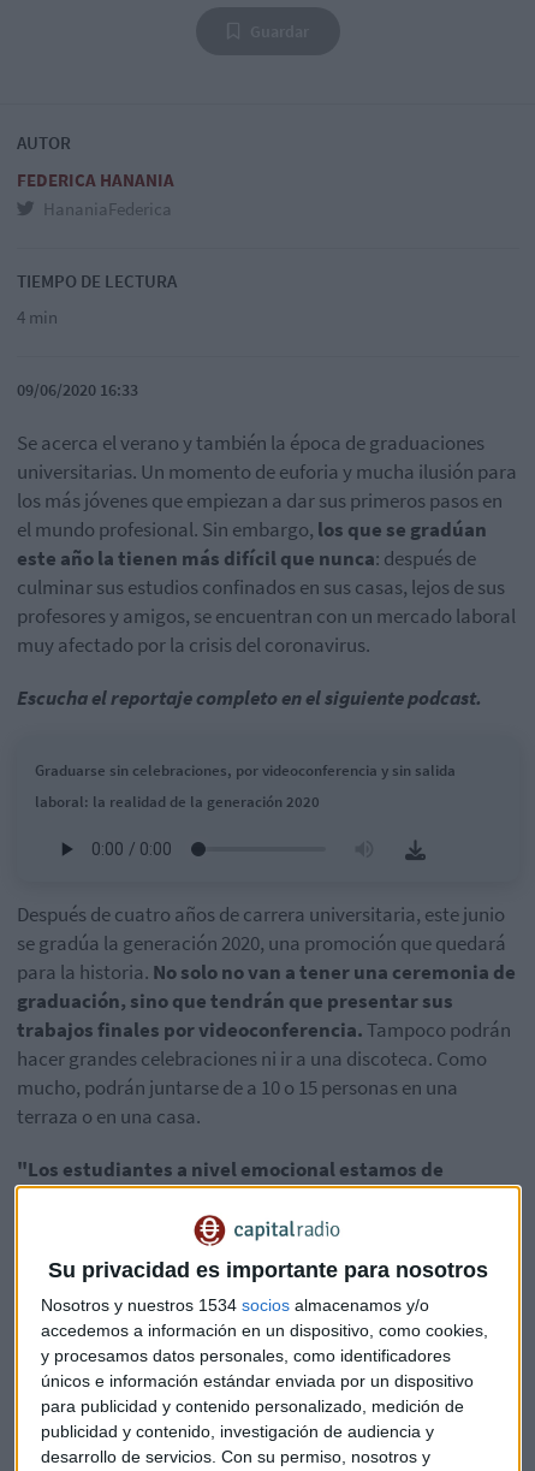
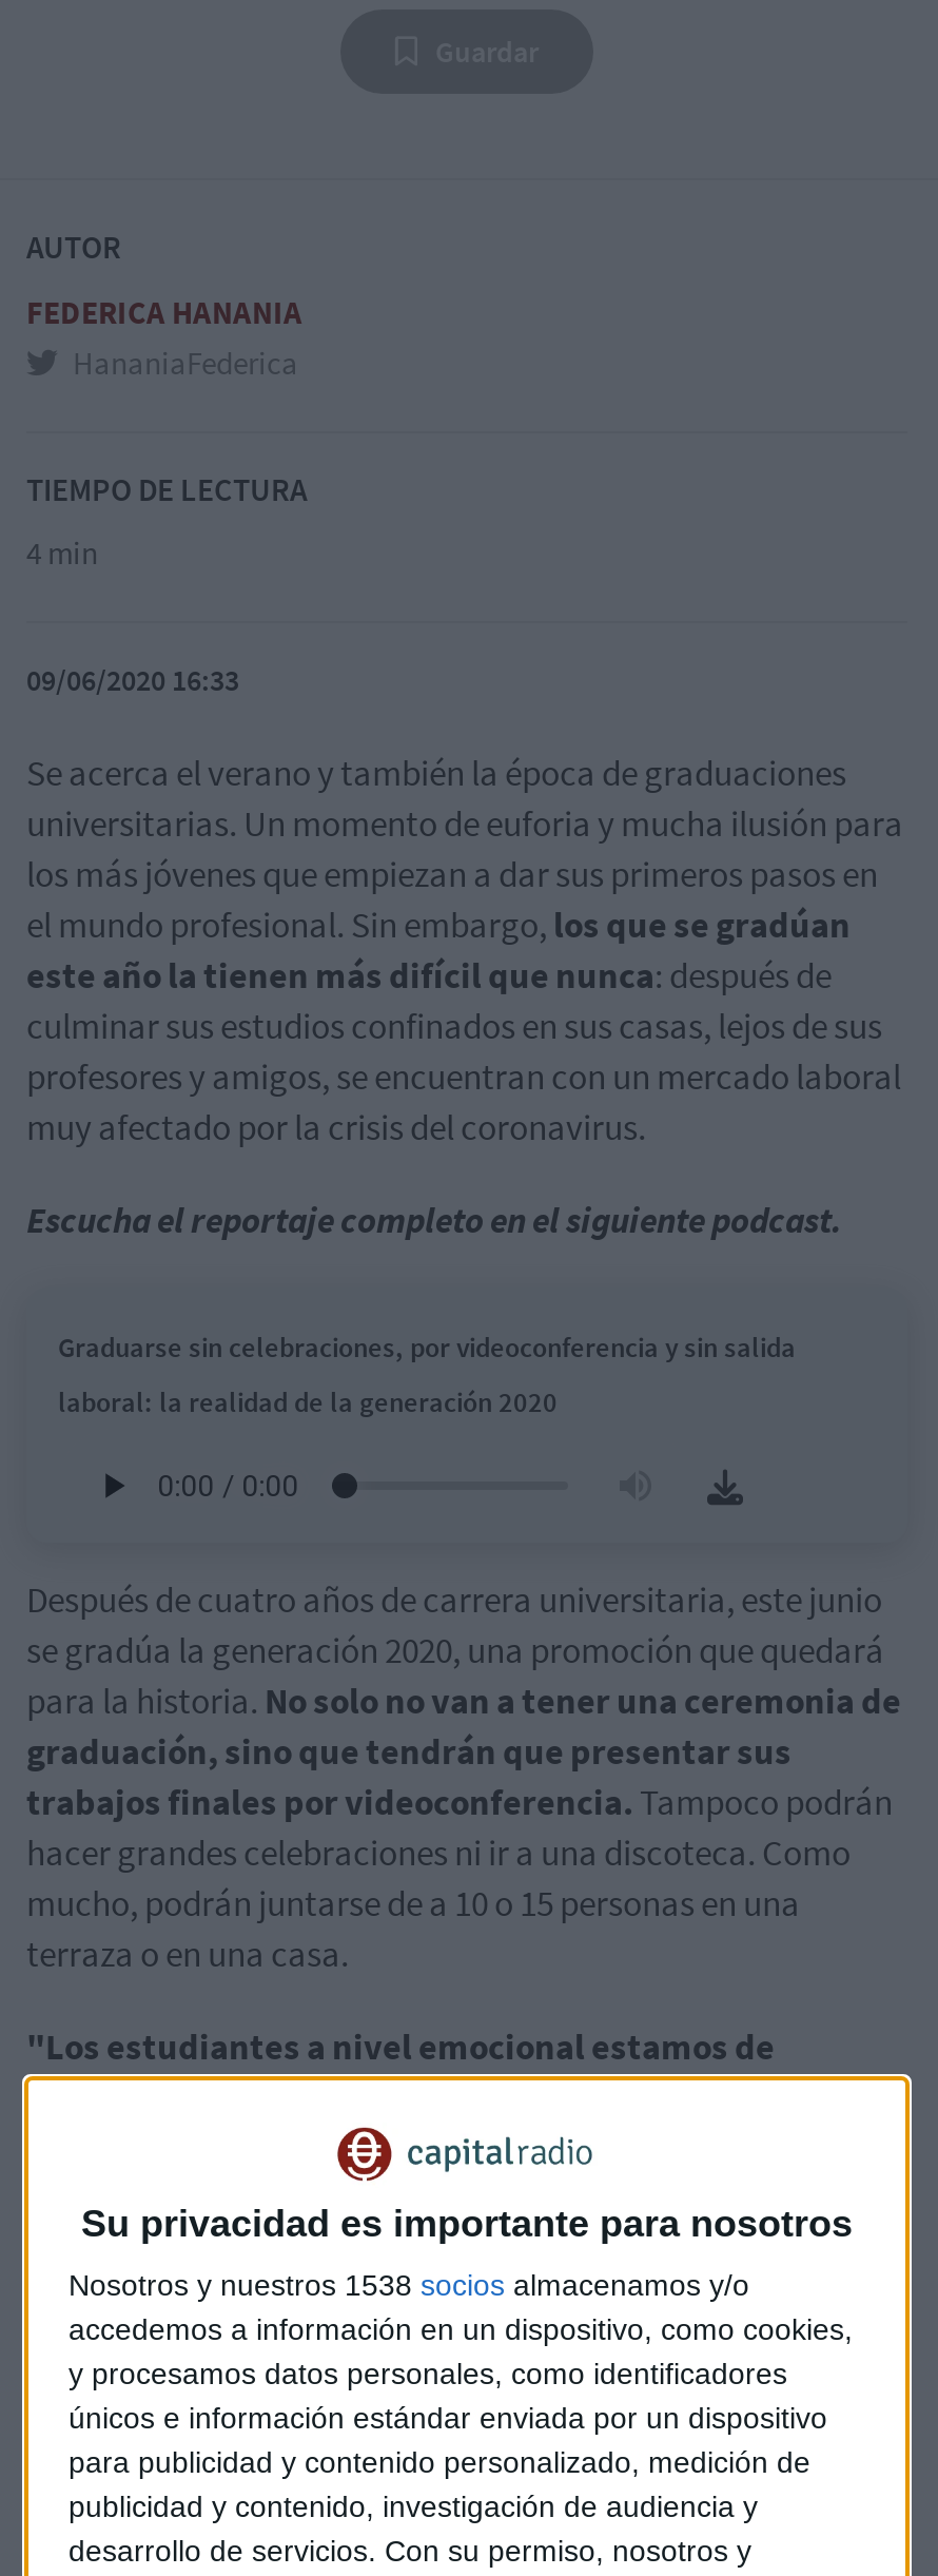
- Nosotros y nuestros 1534 socios almacenamos y/o
+ Nosotros y nuestros 1538 socios almacenamos y/o
